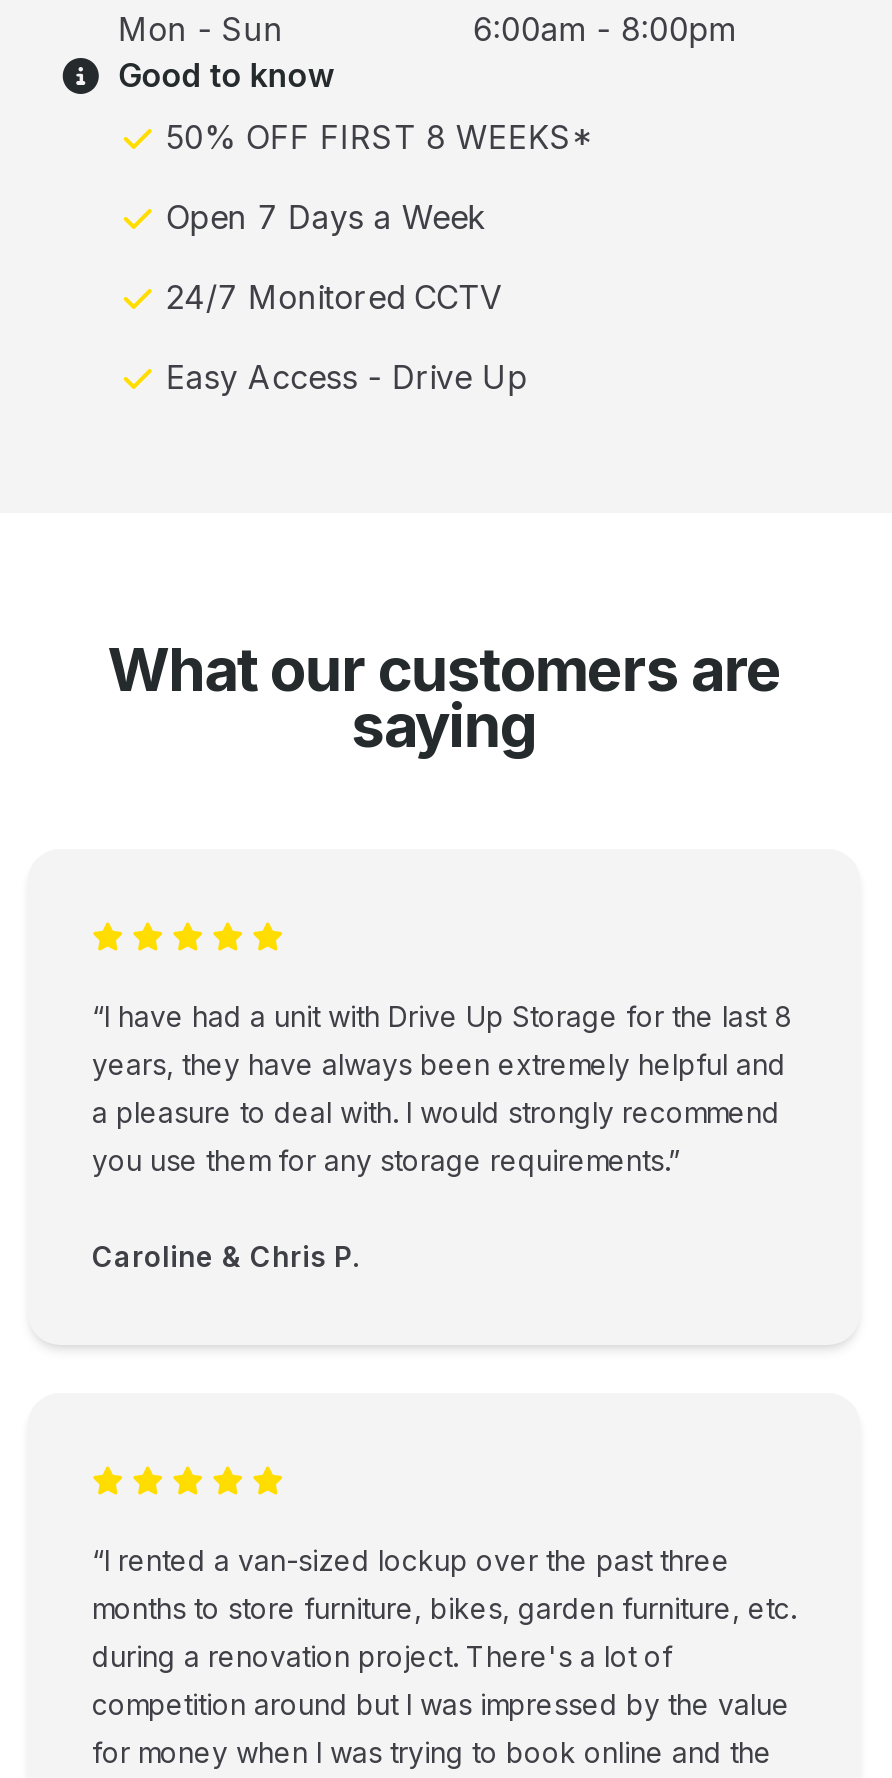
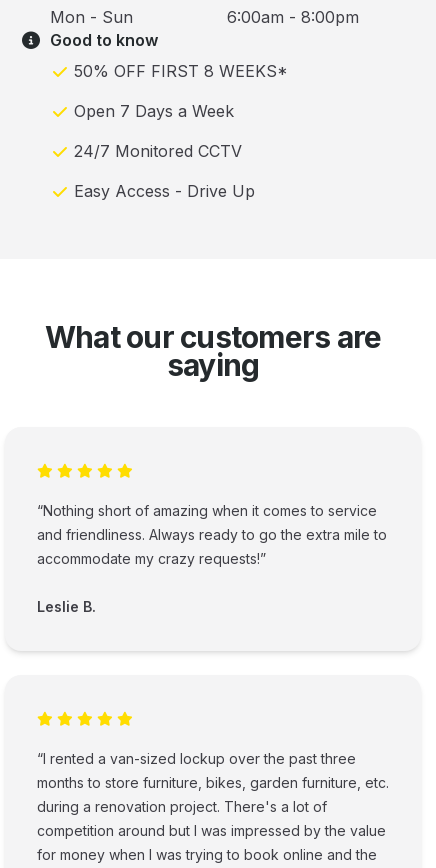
- “I have had a unit with Drive Up Storage for the last 8
- years, they have always been extremely helpful and
- a pleasure to deal with. I would strongly recommend
- you use them for any storage requirements.”
+ “Nothing short of amazing when it comes to service
+ and friendliness. Always ready to go the extra mile to
+ accommodate my crazy requests!”

- Caroline & Chris P.
+ Leslie B.
